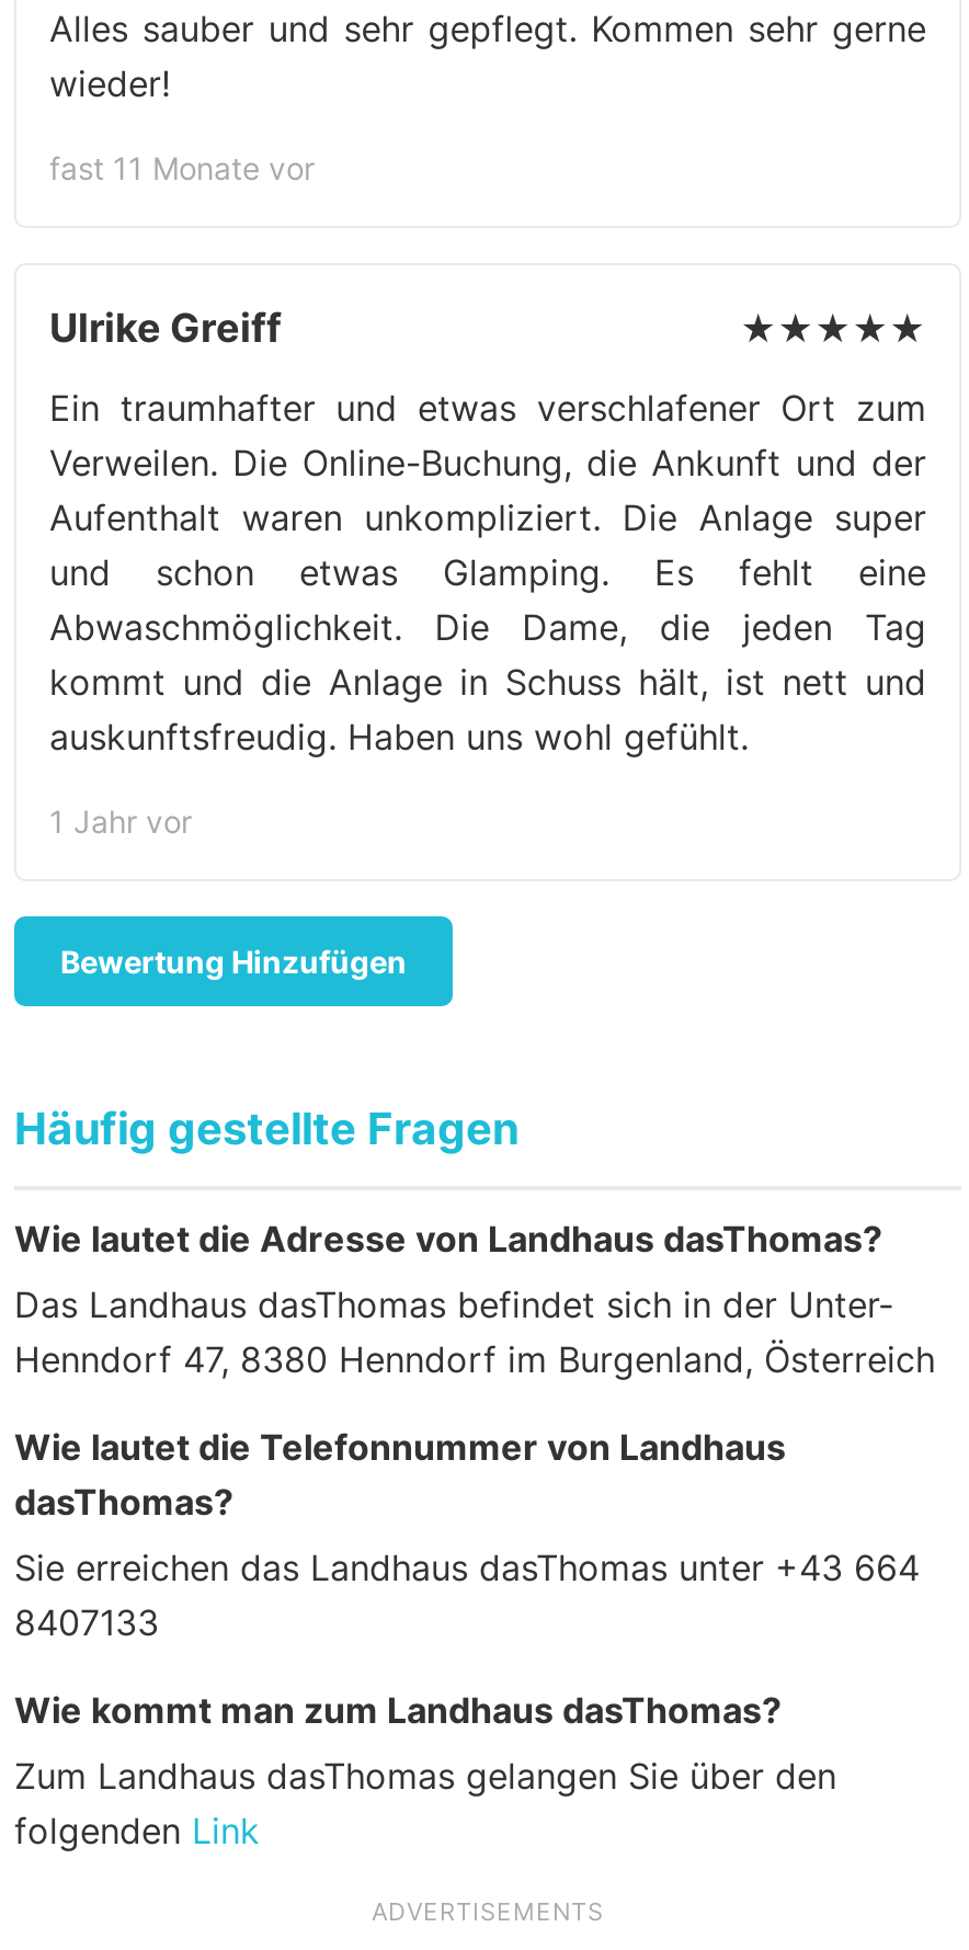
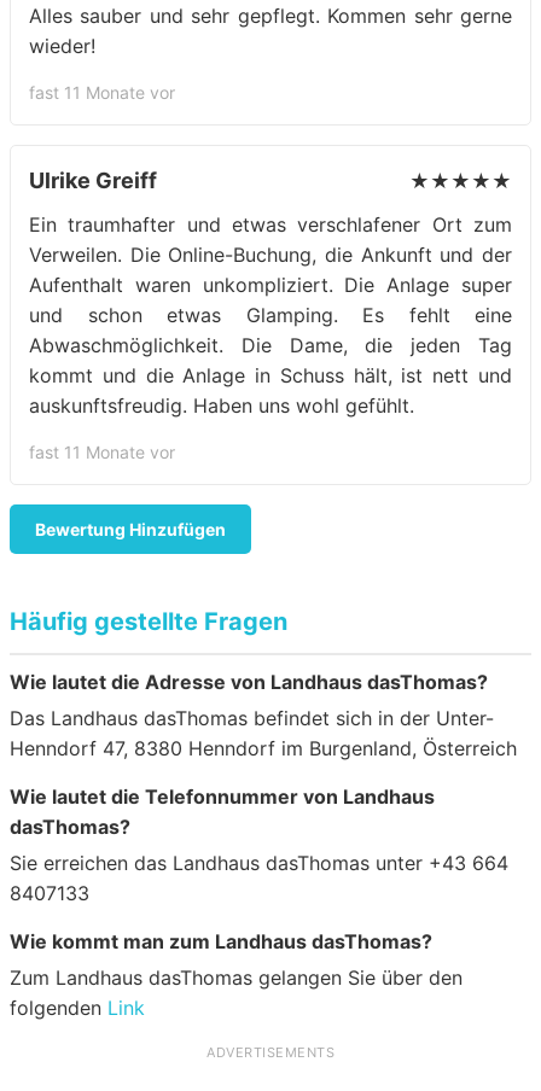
- 1 Jahr vor
+ fast 11 Monate vor
